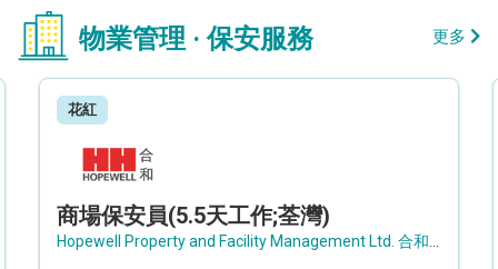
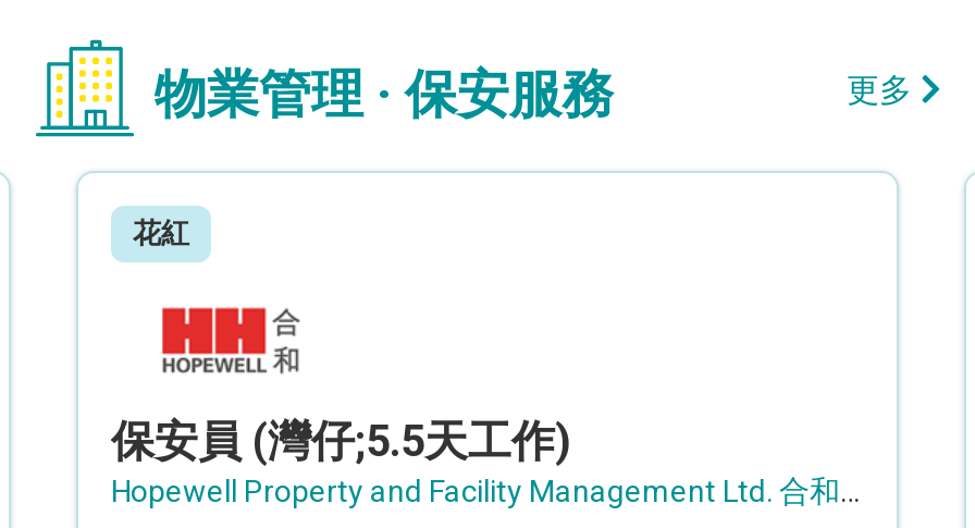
- 商場保安員(5.5天工作;荃灣)
+ 保安員 (灣仔;5.5天工作)
